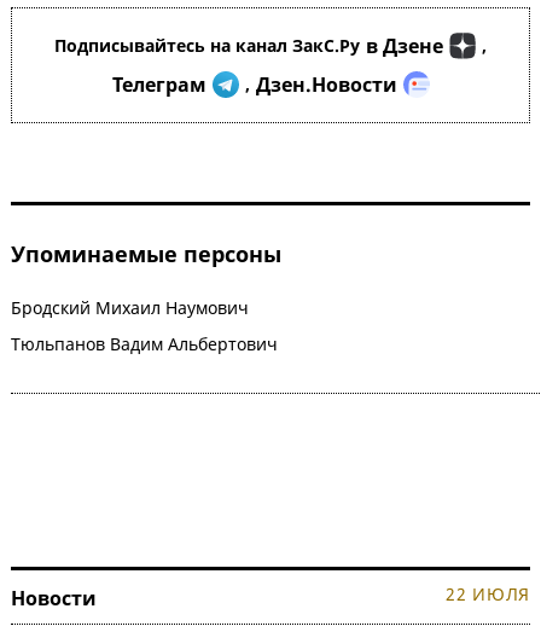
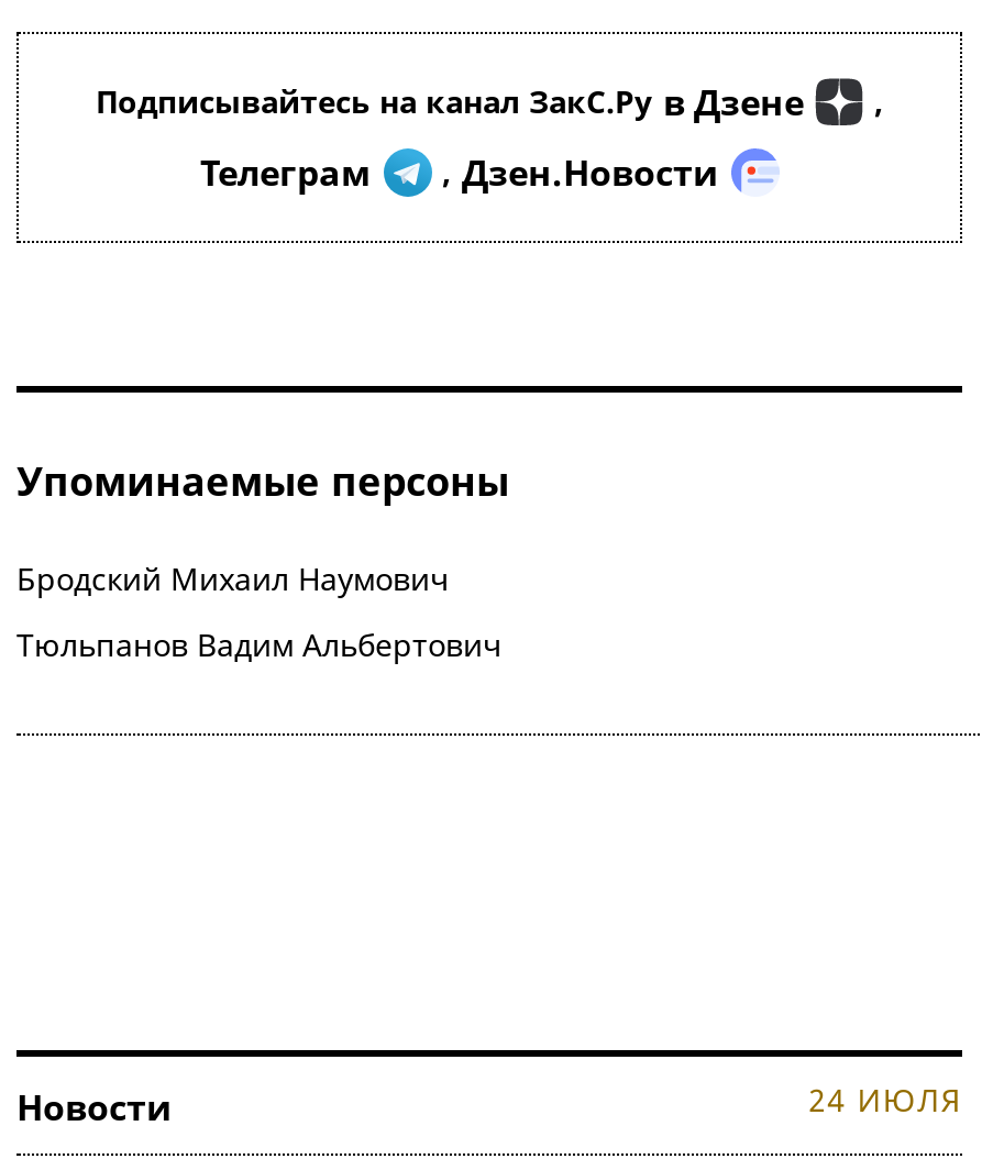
- 22 ИЮЛЯ
+ 24 ИЮЛЯ
